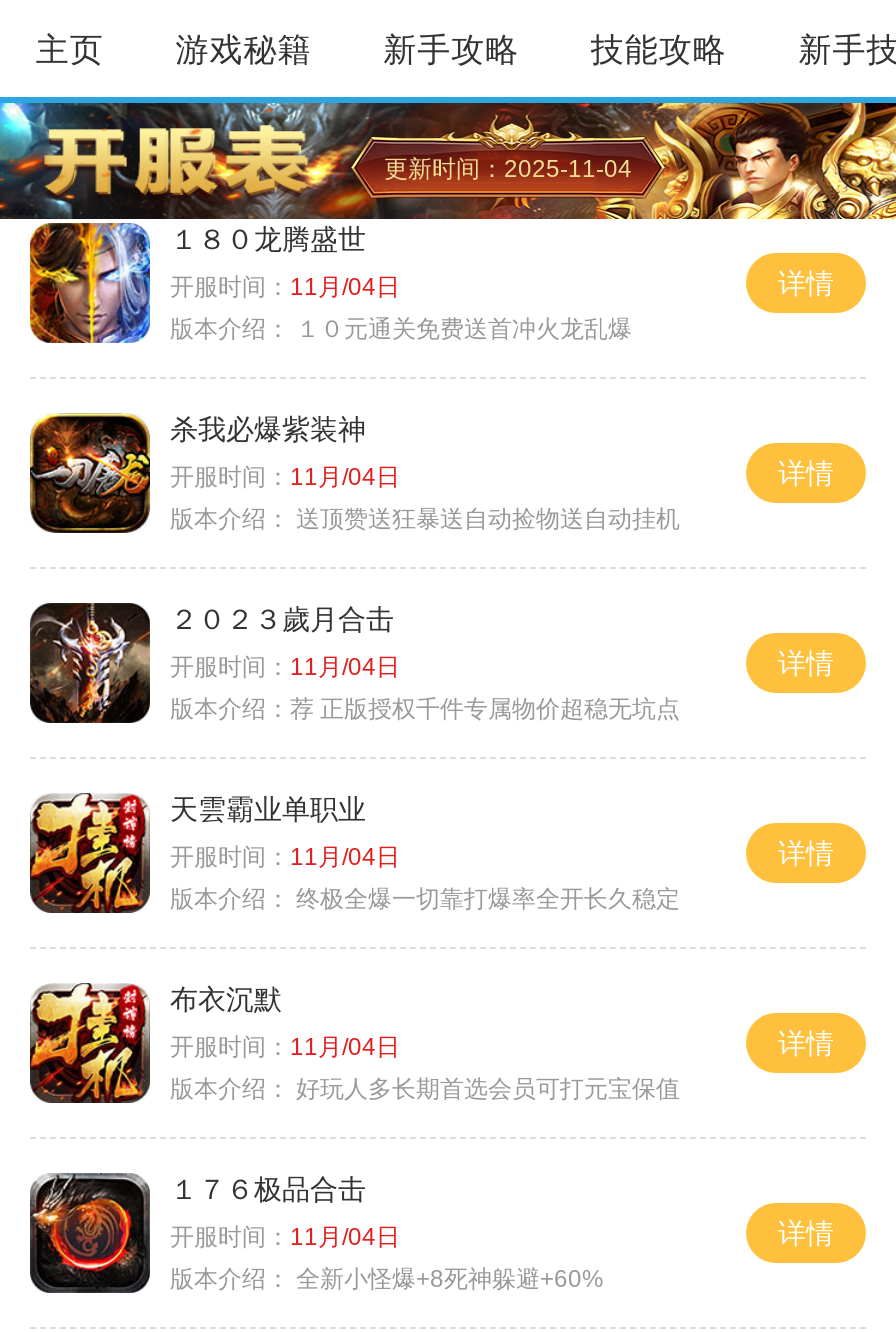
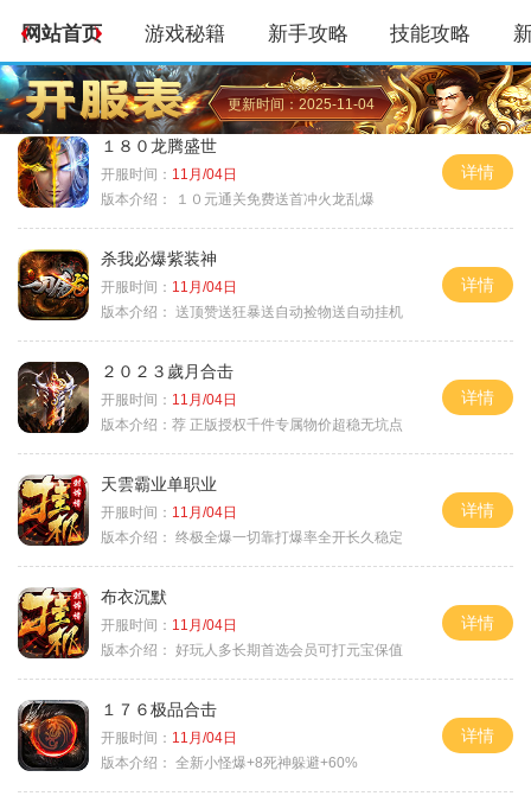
- 主页
+ 网站首页
